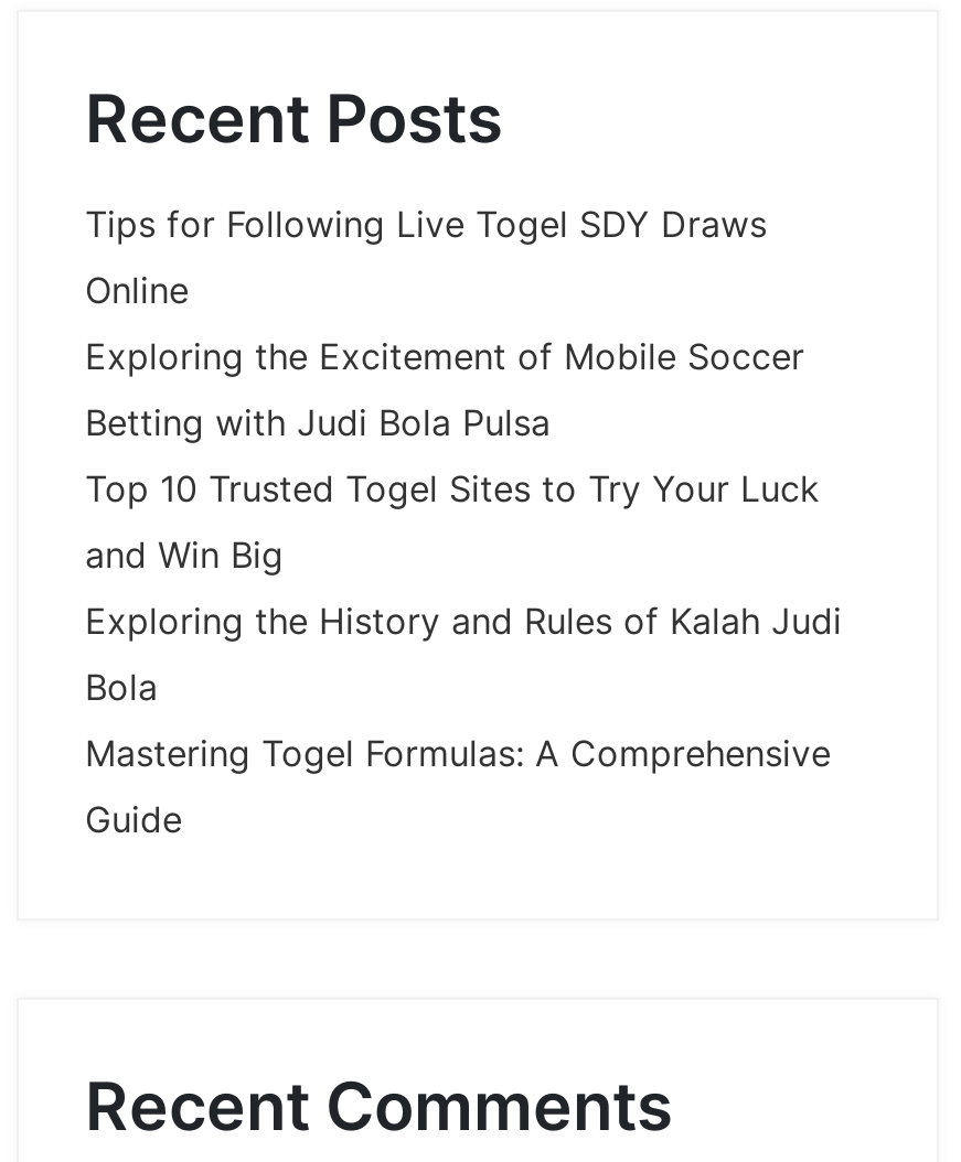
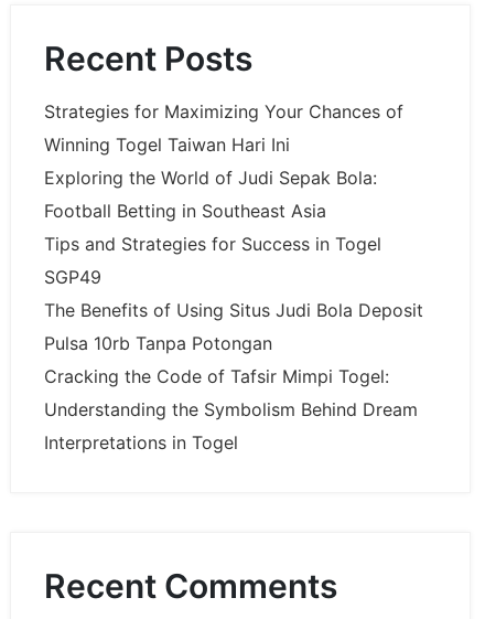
- Tips for Following Live Togel SDY Draws
- Online
- Exploring the Excitement of Mobile Soccer
- Betting with Judi Bola Pulsa
- Top 10 Trusted Togel Sites to Try Your Luck
- and Win Big
- Exploring the History and Rules of Kalah Judi
- Bola
- Mastering Togel Formulas: A Comprehensive
- Guide
+ Strategies for Maximizing Your Chances of
+ Winning Togel Taiwan Hari Ini
+ Exploring the World of Judi Sepak Bola:
+ Football Betting in Southeast Asia
+ Tips and Strategies for Success in Togel
+ SGP49
+ The Benefits of Using Situs Judi Bola Deposit
+ Pulsa 10rb Tanpa Potongan
+ Cracking the Code of Tafsir Mimpi Togel:
+ Understanding the Symbolism Behind Dream
+ Interpretations in Togel
